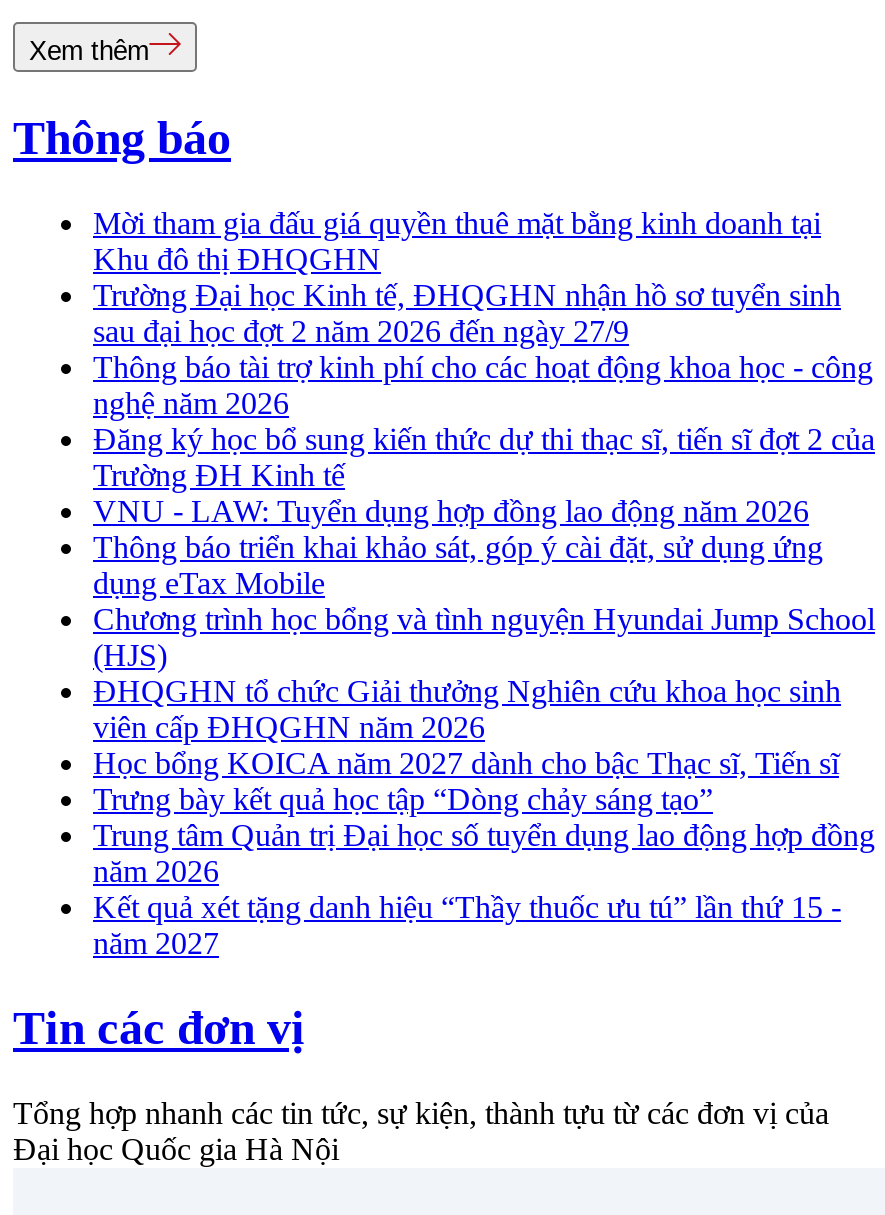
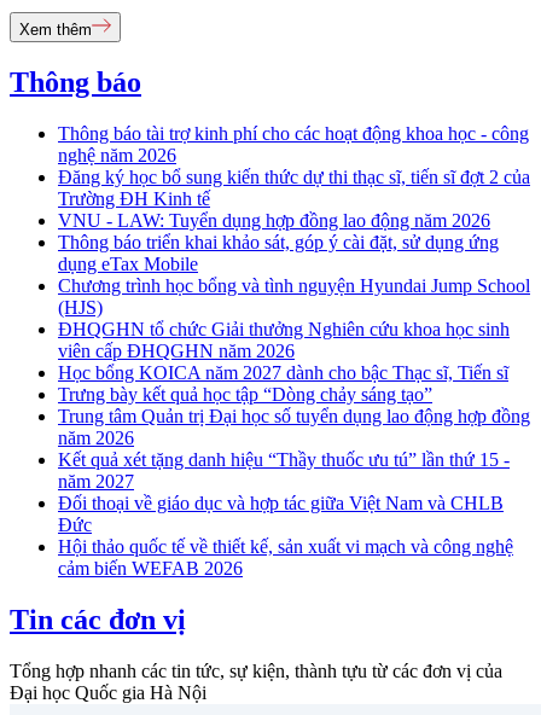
- Mời tham gia đấu giá quyền thuê mặt bằng kinh doanh tại
- Khu đô thị ĐHQGHN
- Trường Đại học Kinh tế, ĐHQGHN nhận hồ sơ tuyển sinh
- sau đại học đợt 2 năm 2026 đến ngày 27/9

moved up: Thông báo tài trợ kinh phí cho các hoạt động khoa học - công | nghệ năm 2026 | Đăng ký học bổ sung kiến thức dự thi thạc sĩ, tiến sĩ đợt 2 của | ... | Kết quả xét tặng danh hiệu “Thầy thuốc ưu tú” lần thứ 15 - | năm 2027

+ Đối thoại về giáo dục và hợp tác giữa Việt Nam và CHLB
+ Đức
+ Hội thảo quốc tế về thiết kế, sản xuất vi mạch và công nghệ
+ cảm biến WEFAB 2026
